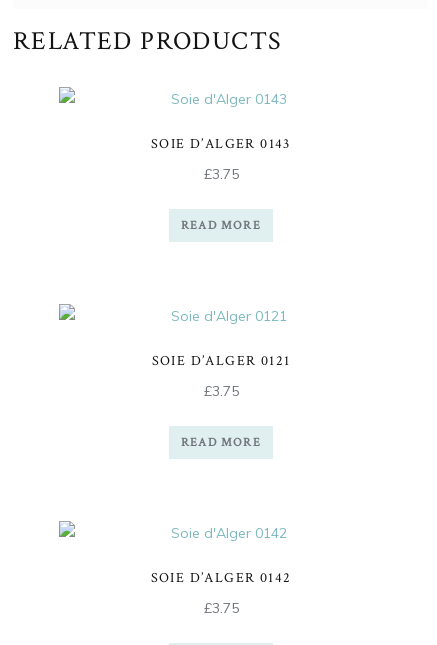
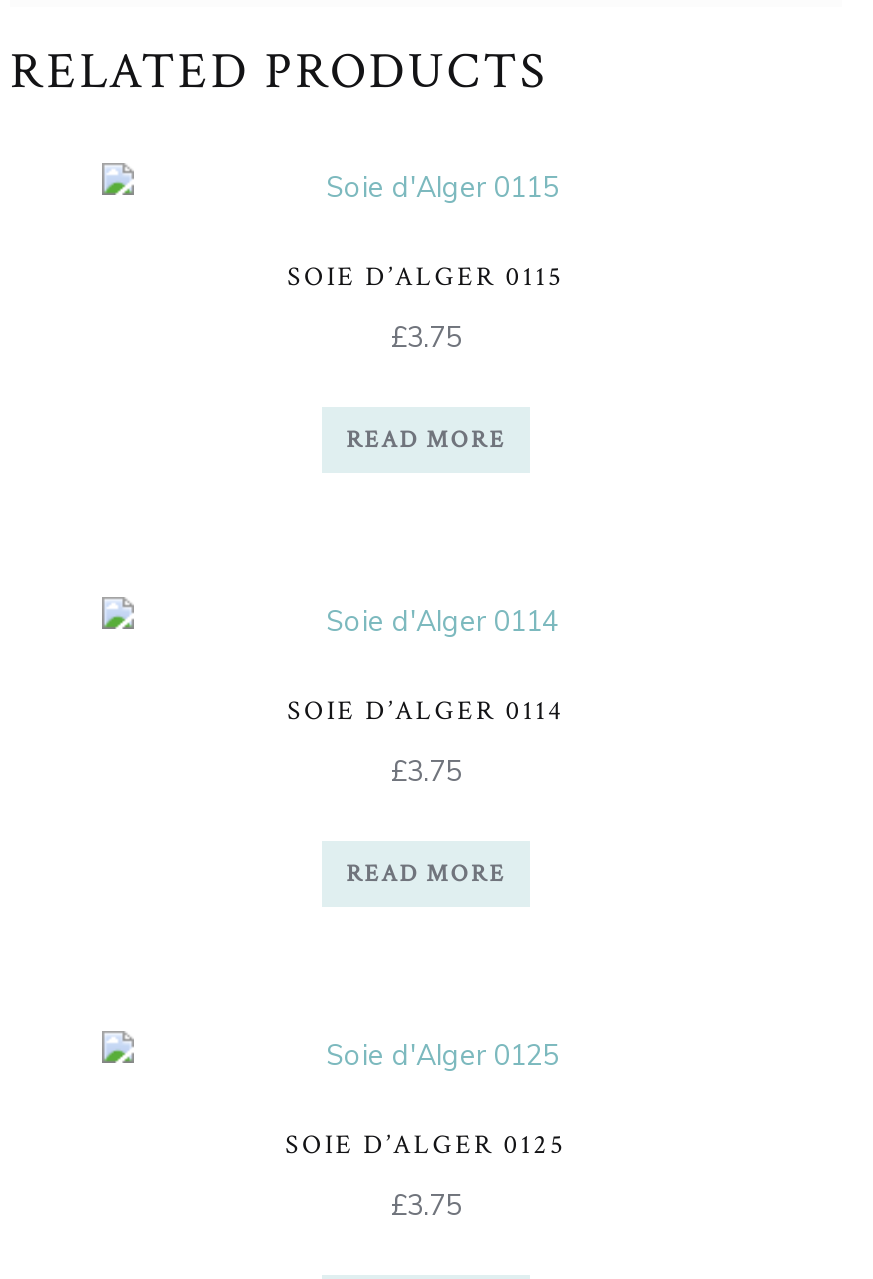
- SOIE D’ALGER 0143
+ SOIE D’ALGER 0115

- SOIE D’ALGER 0121
+ SOIE D’ALGER 0114

- SOIE D’ALGER 0142
+ SOIE D’ALGER 0125
